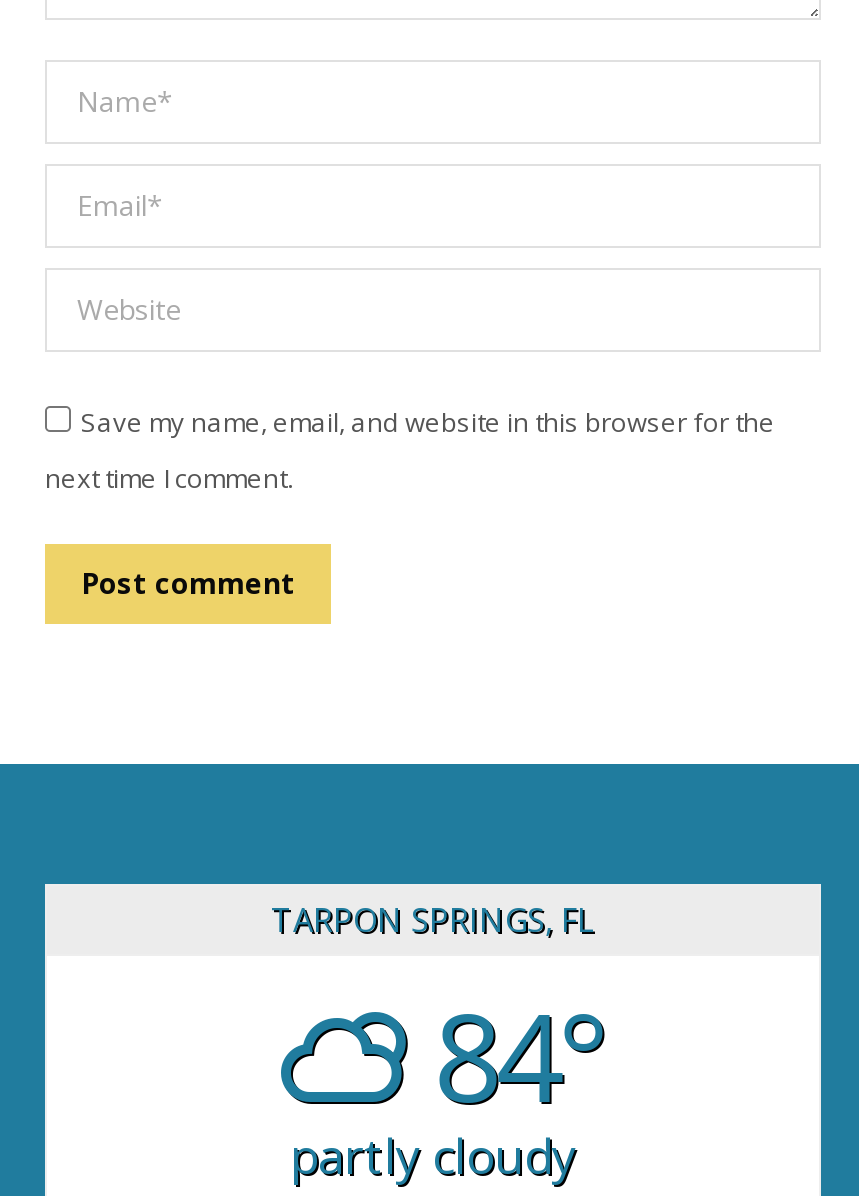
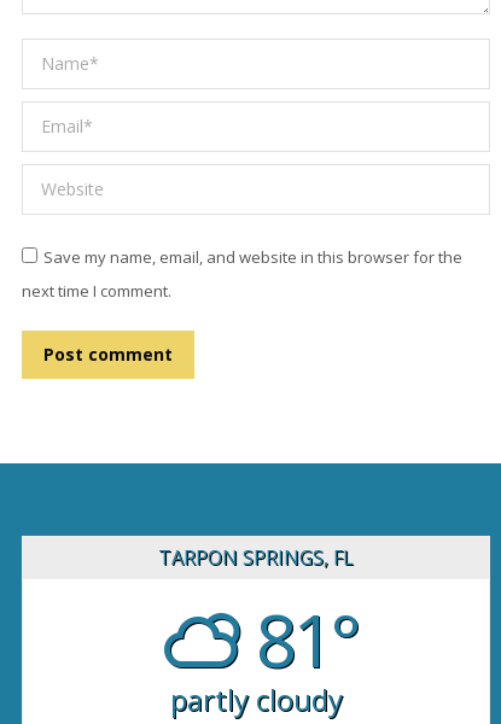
- 84°
+ 81°
